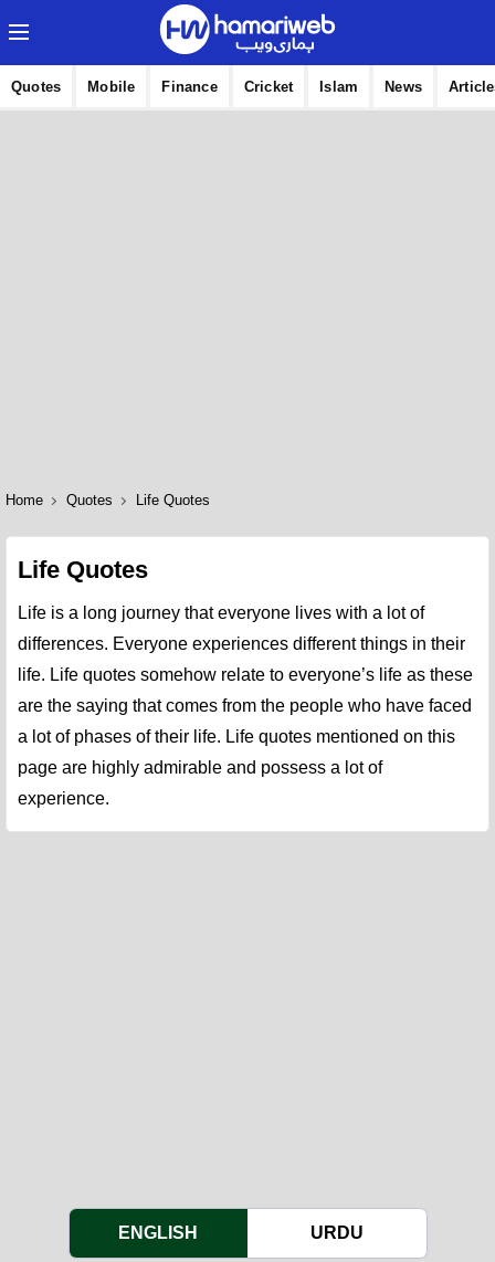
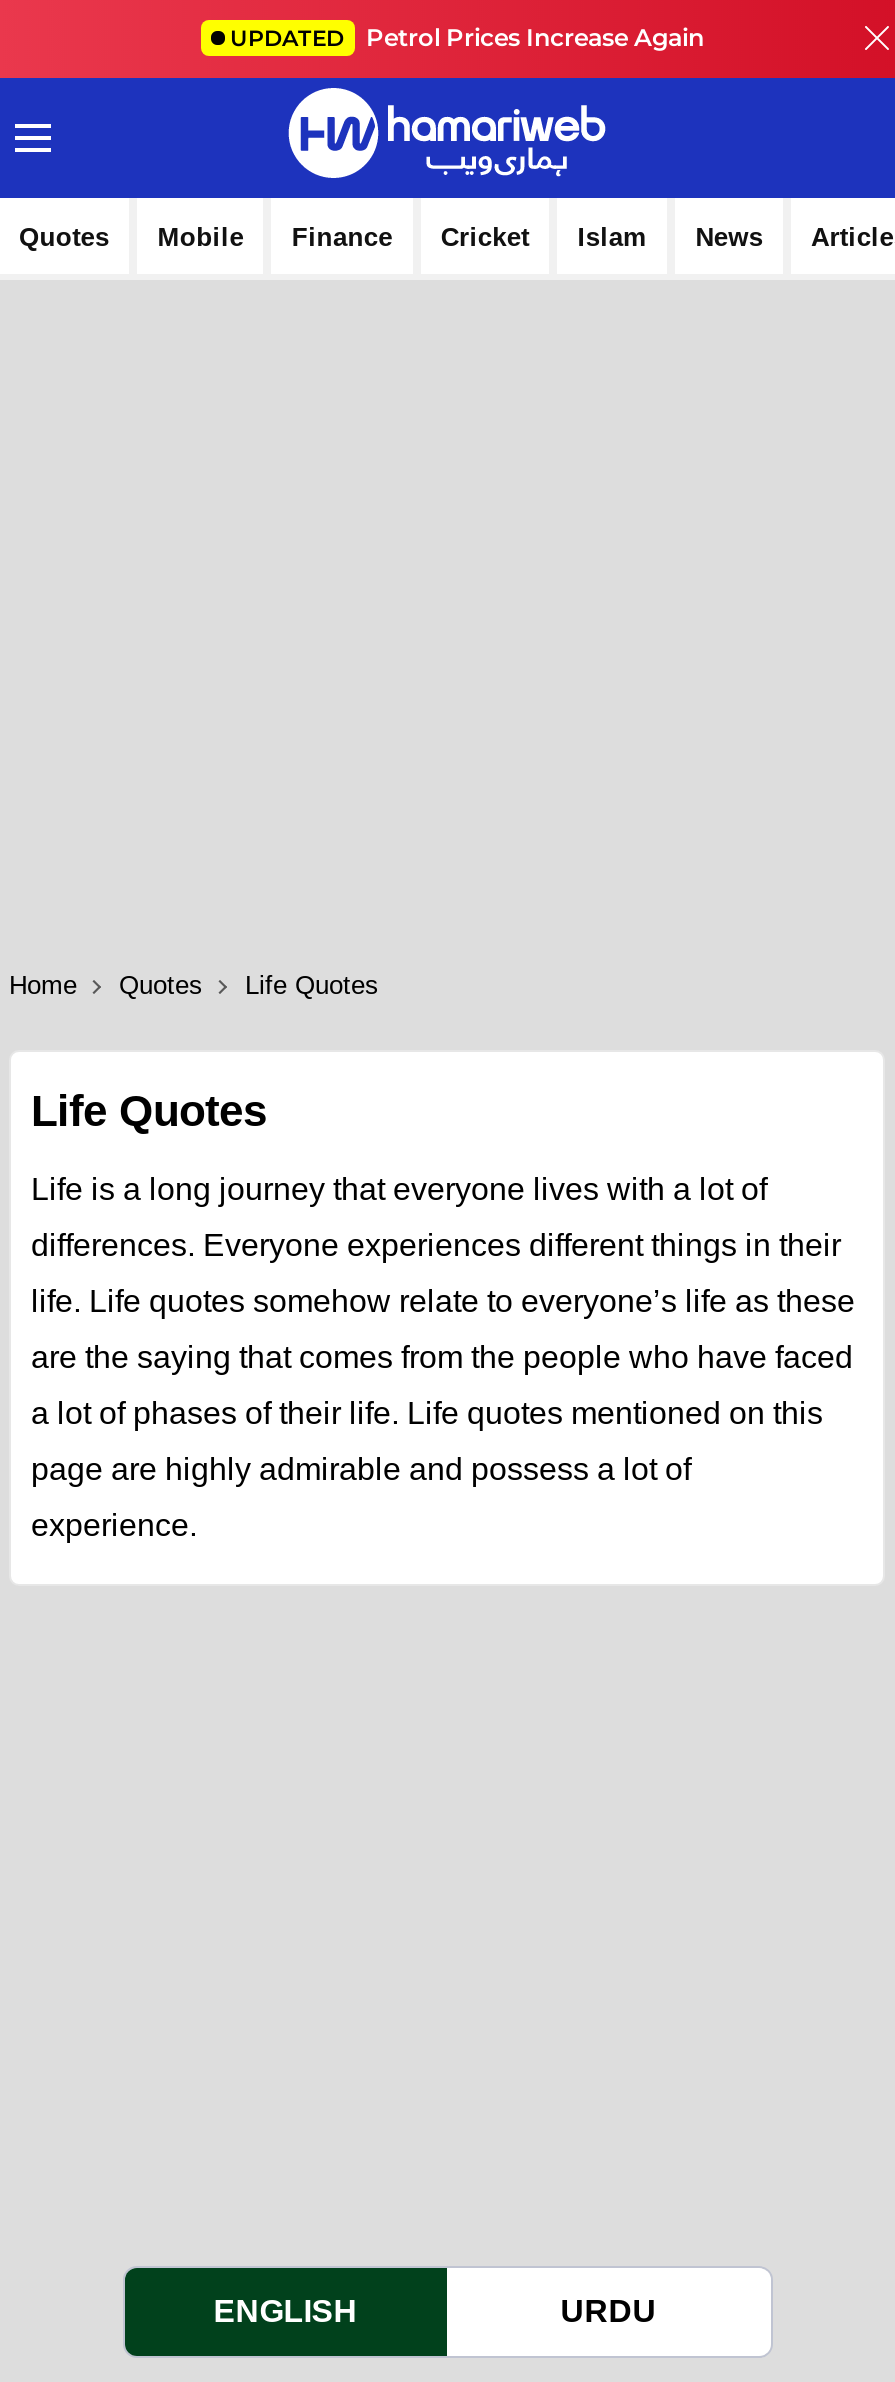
+ UPDATED Petrol Prices Increase Again
